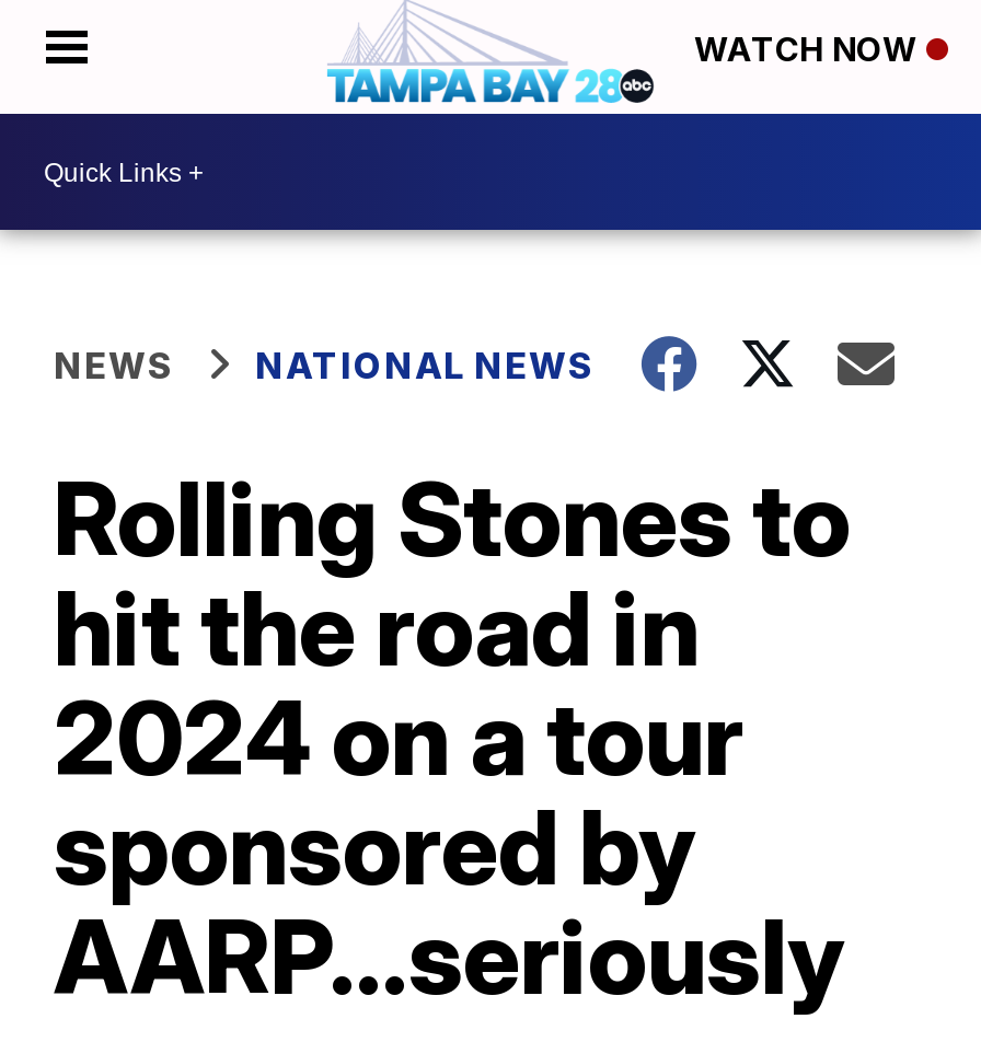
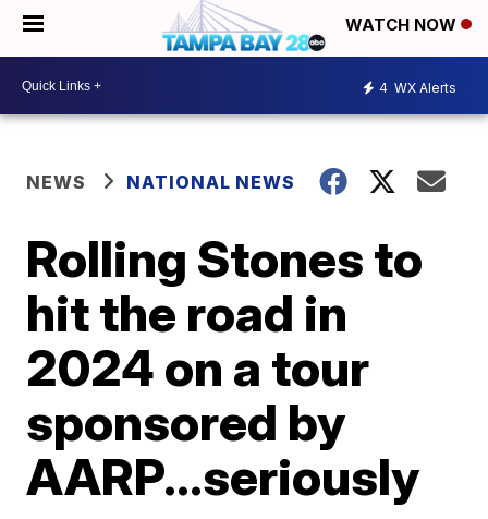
+ 4 WX Alerts
